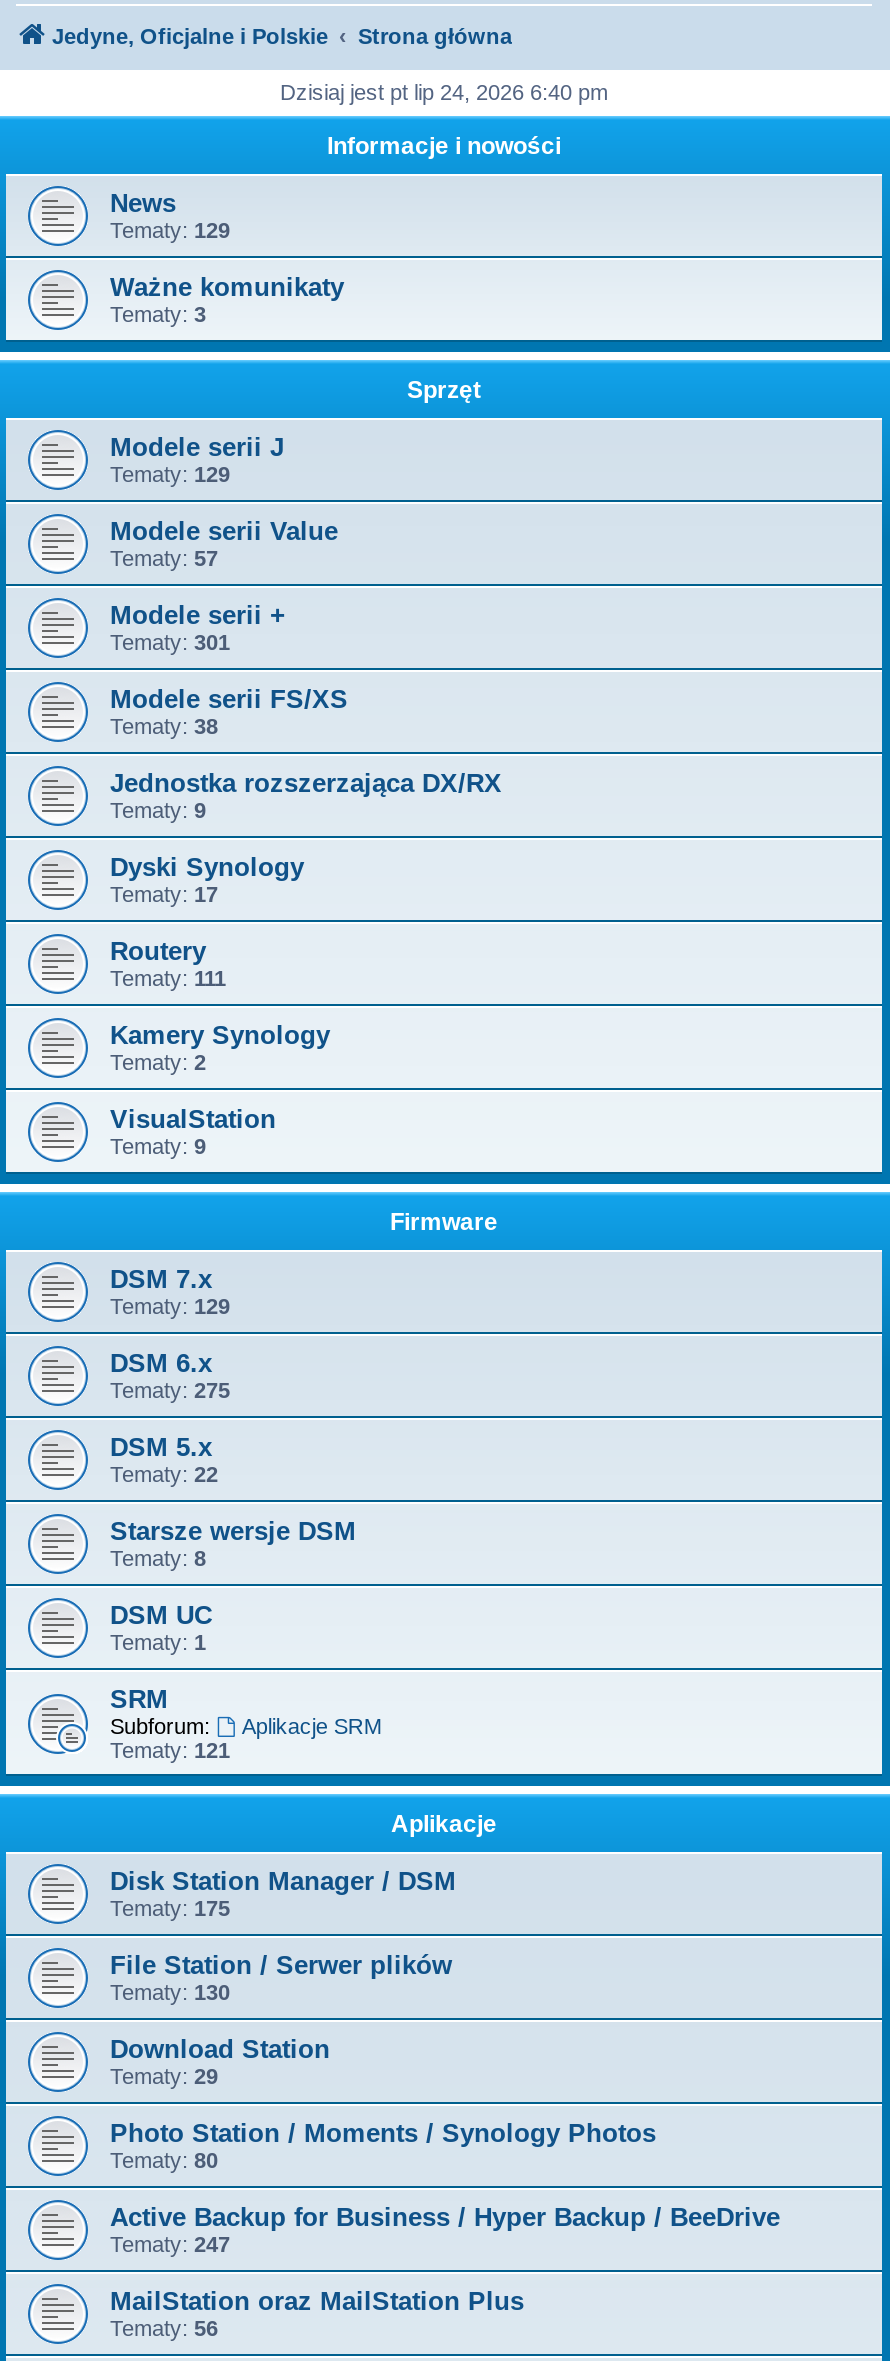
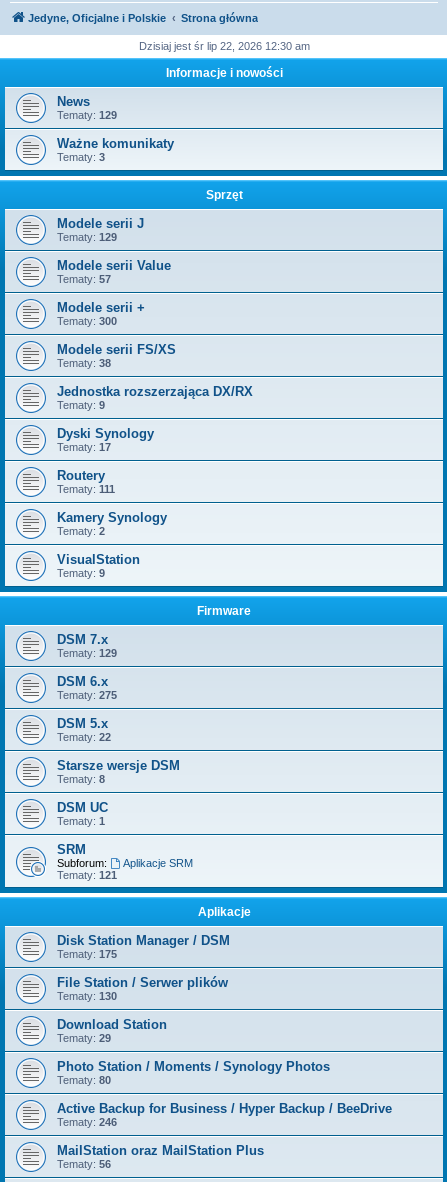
- Dzisiaj jest pt lip 24, 2026 6:40 pm
+ Dzisiaj jest śr lip 22, 2026 12:30 am

- Tematy: 301
+ Tematy: 300

- Tematy: 247
+ Tematy: 246
